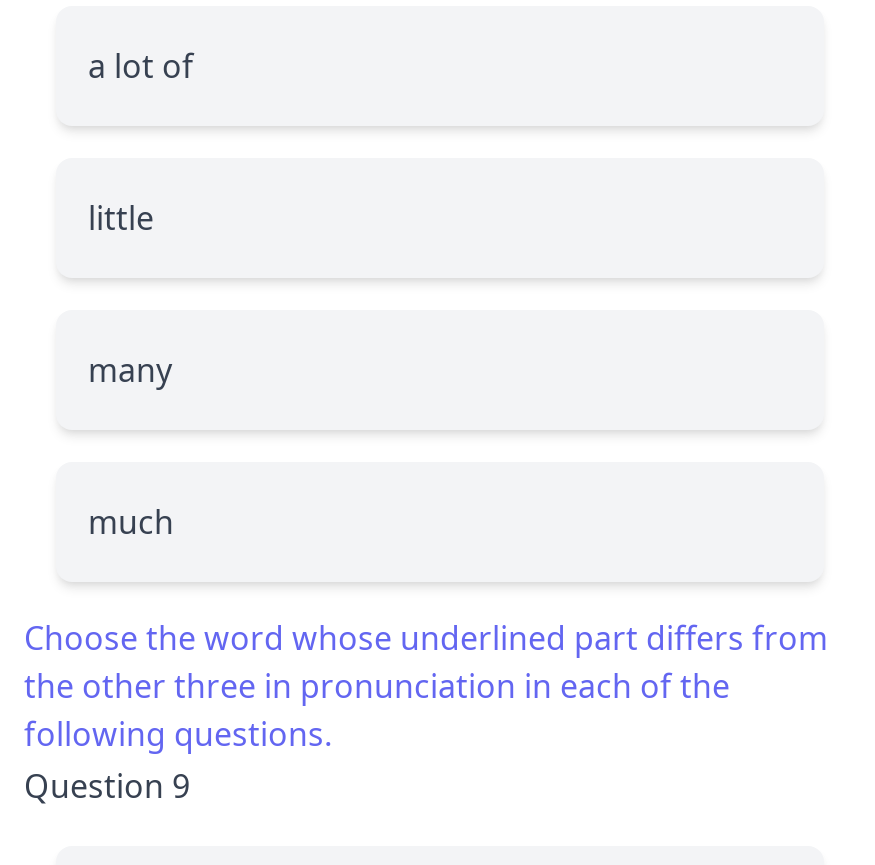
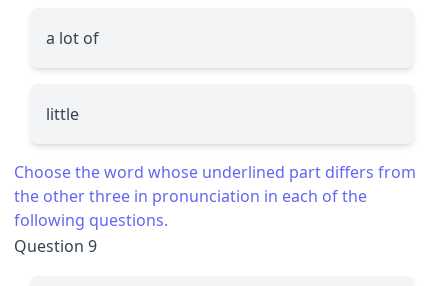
- many
- much
